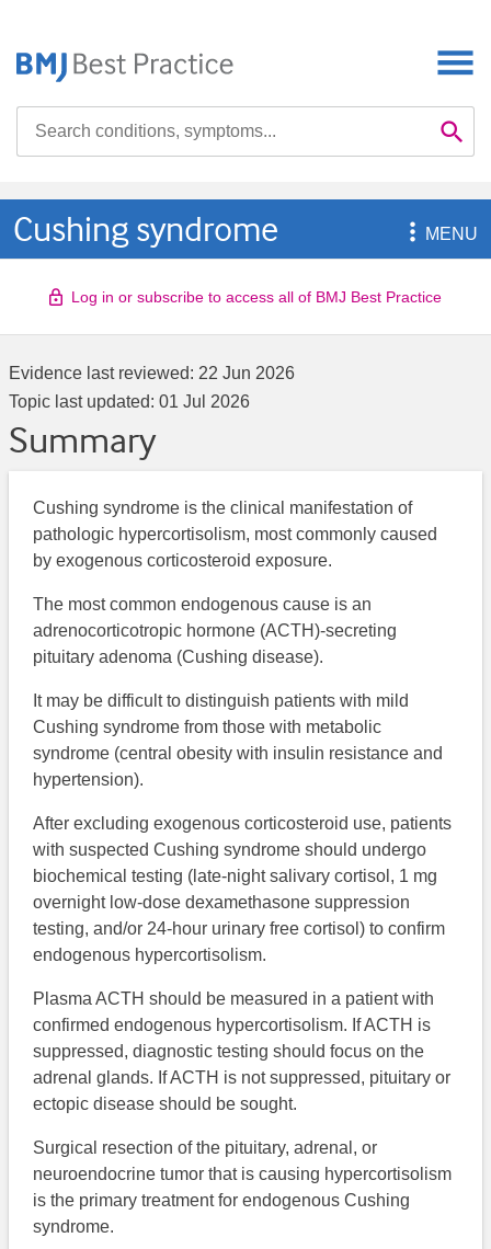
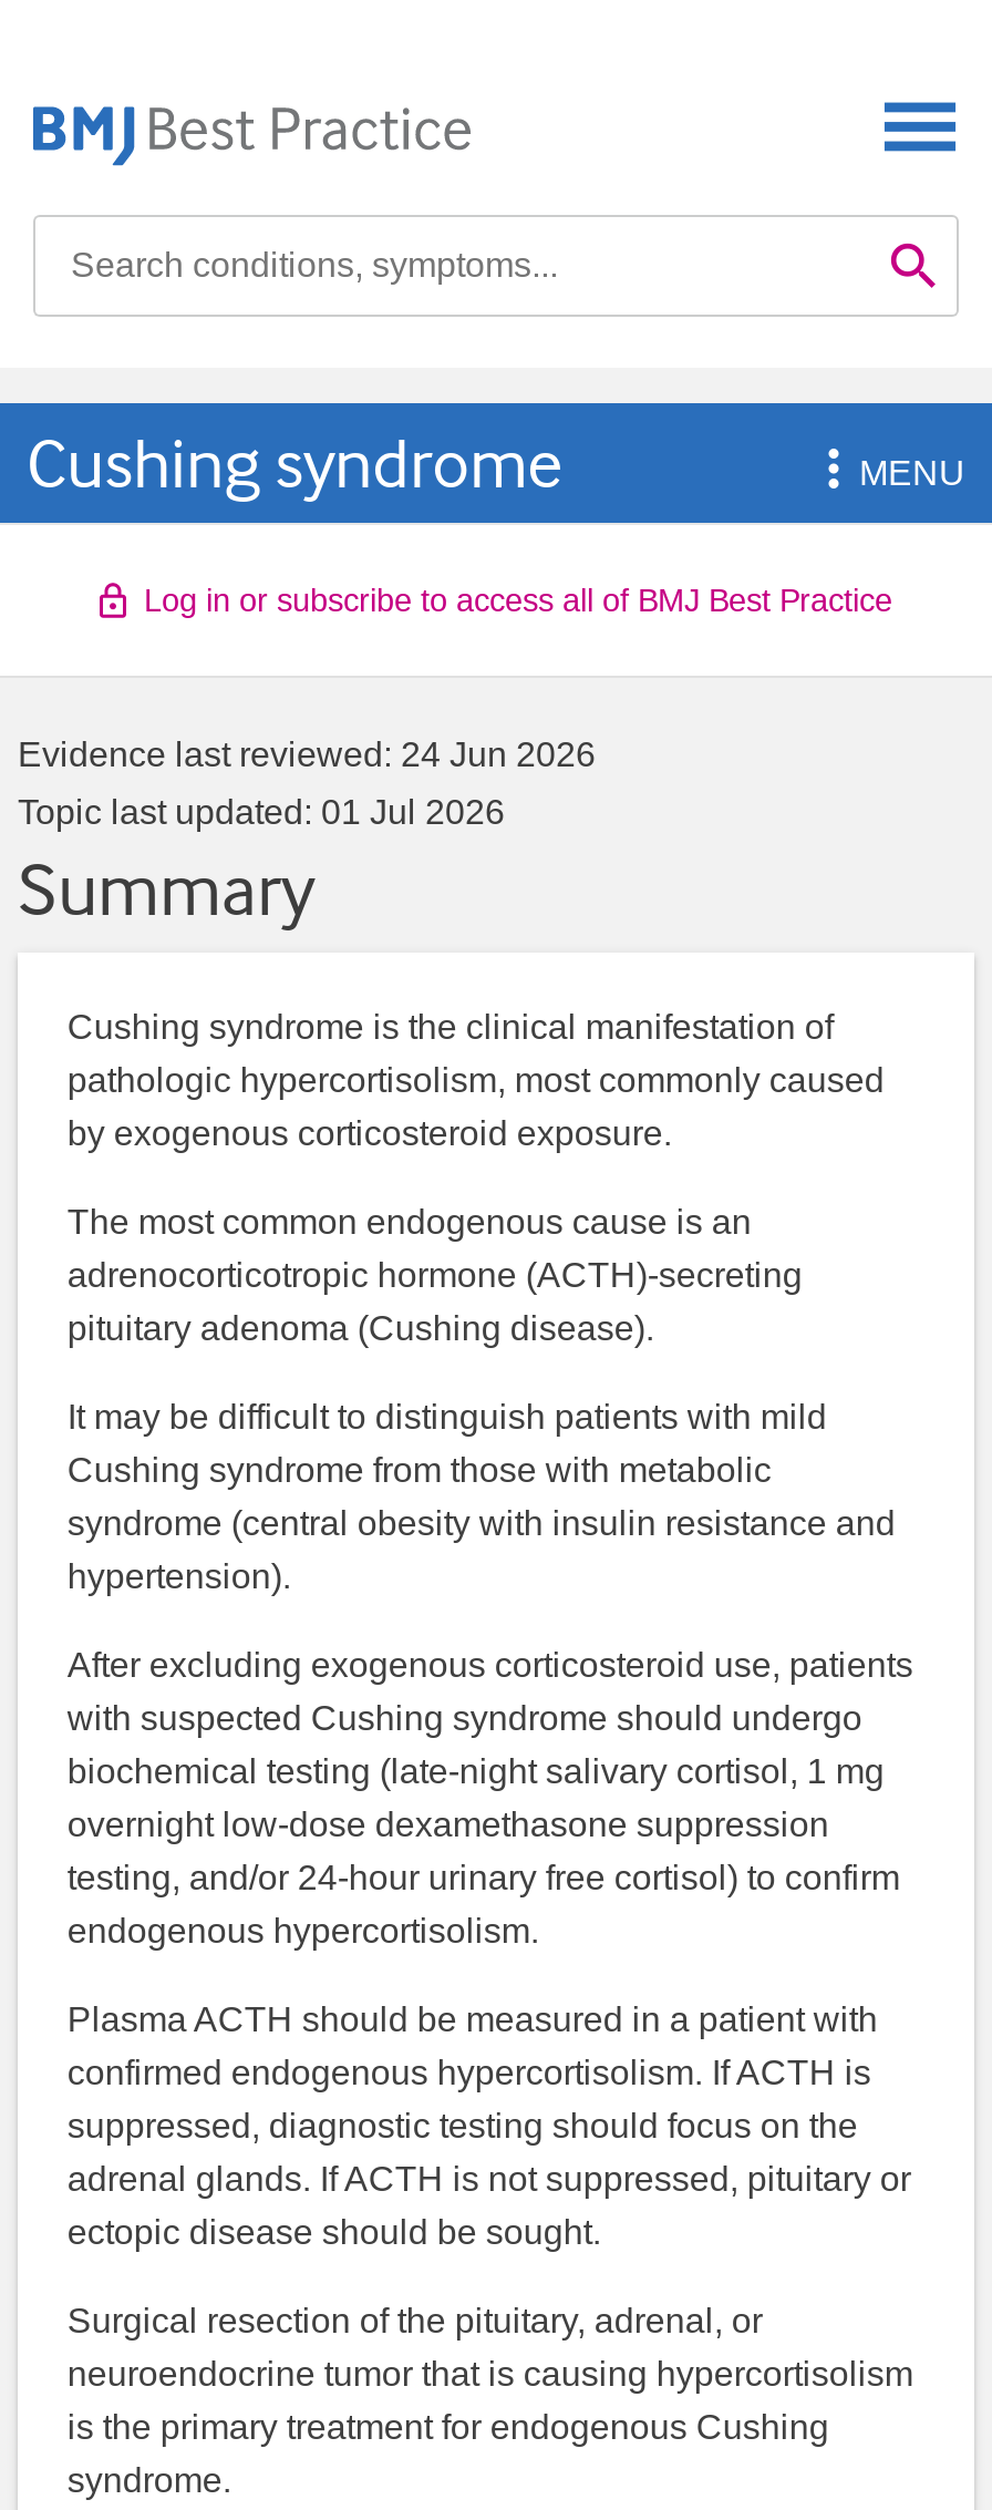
- Evidence last reviewed: 22 Jun 2026
+ Evidence last reviewed: 24 Jun 2026
